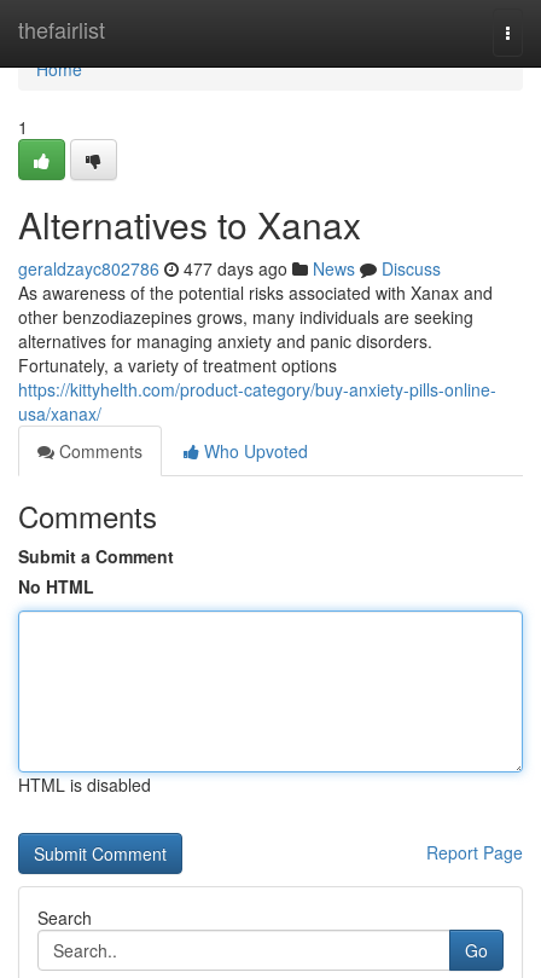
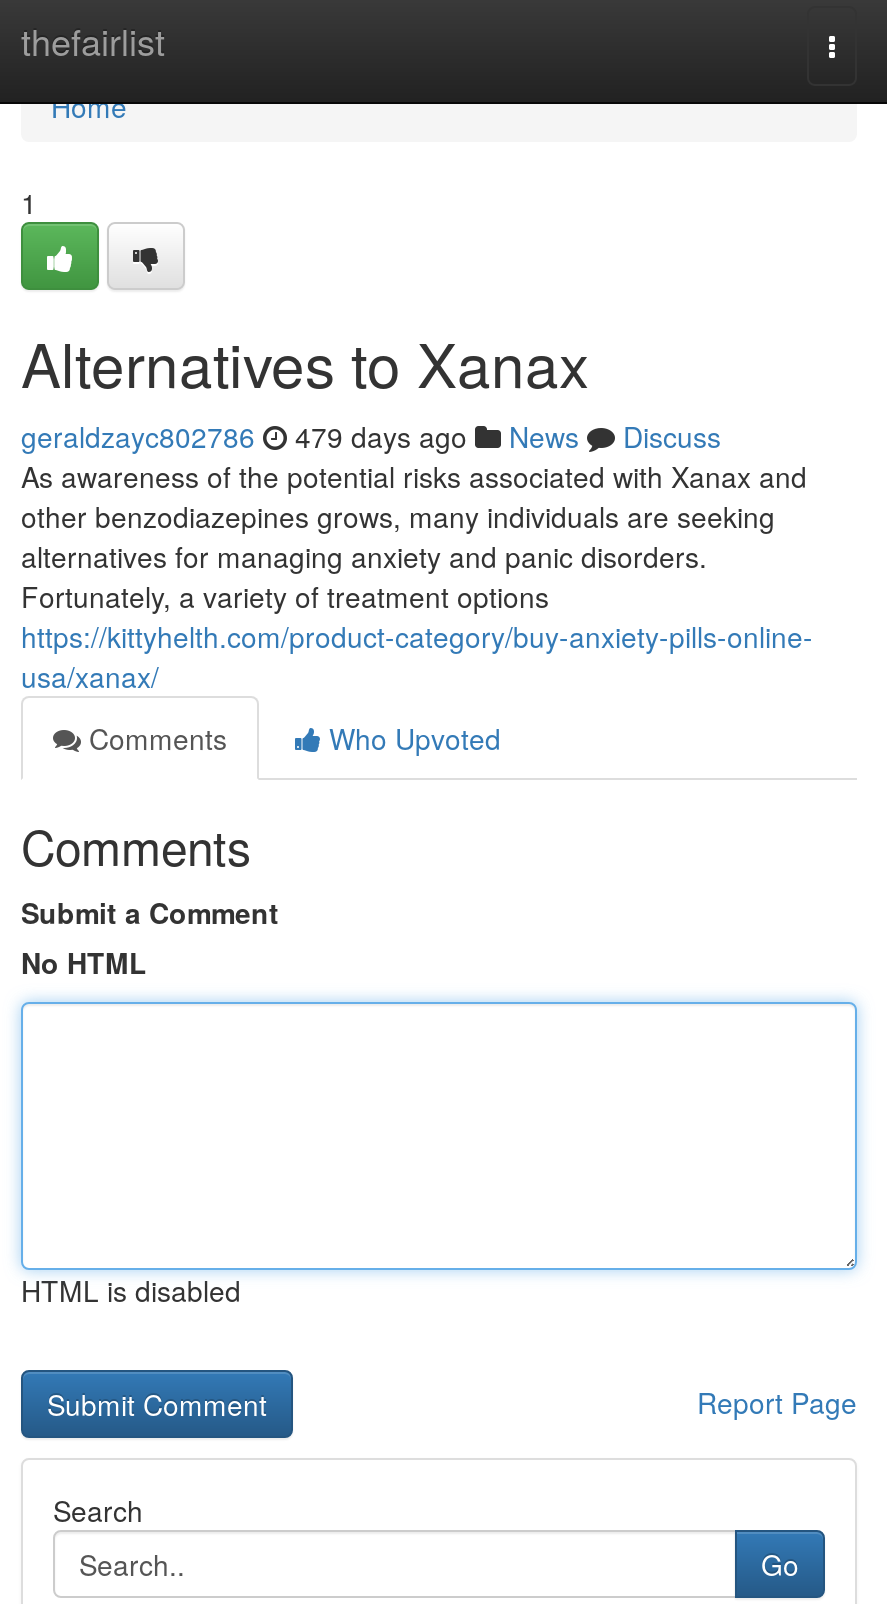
- geraldzayc802786 477 days ago News Discuss
+ geraldzayc802786 479 days ago News Discuss
